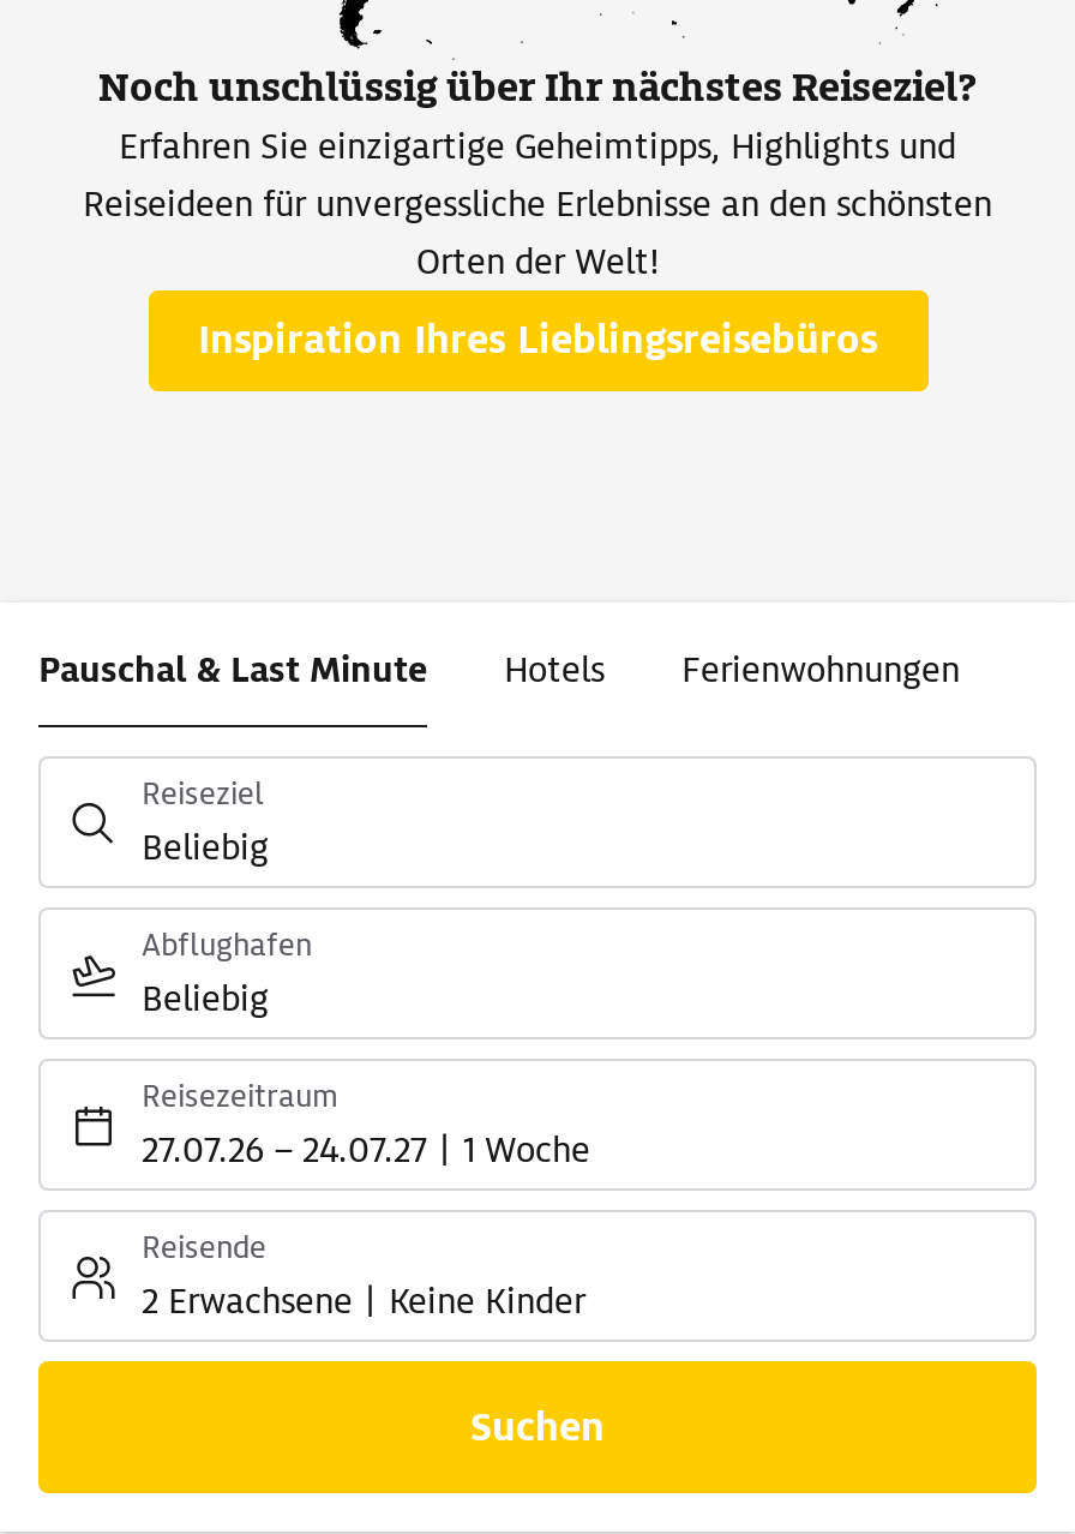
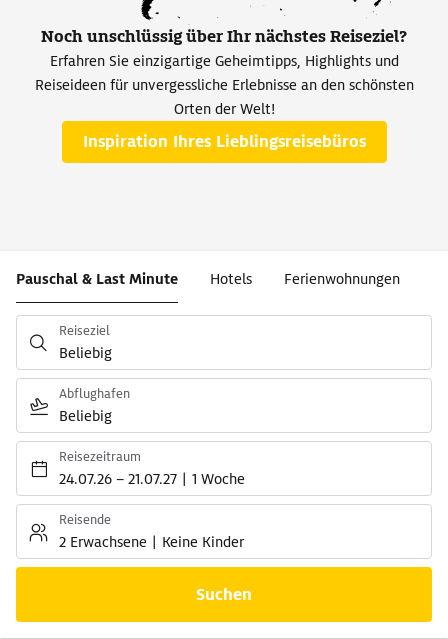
- 27.07.26 – 24.07.27 1 Woche
+ 24.07.26 – 21.07.27 1 Woche
